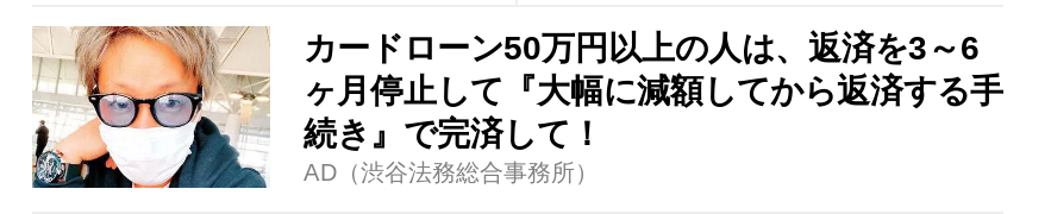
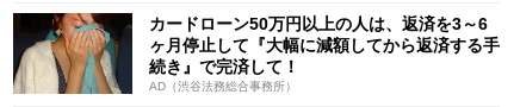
- [image]
+ [image]
